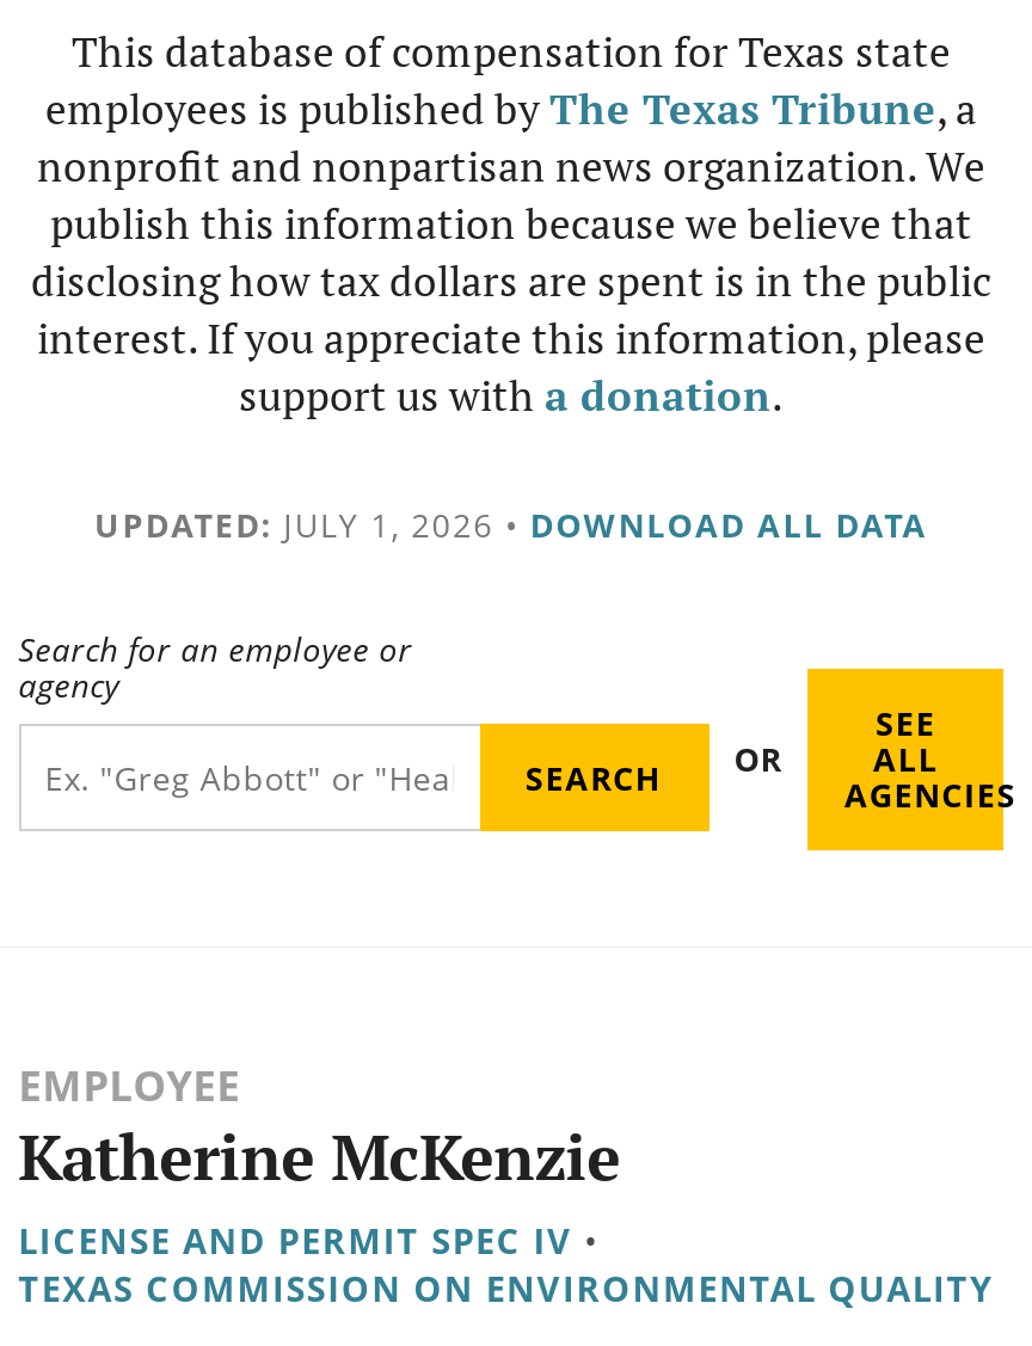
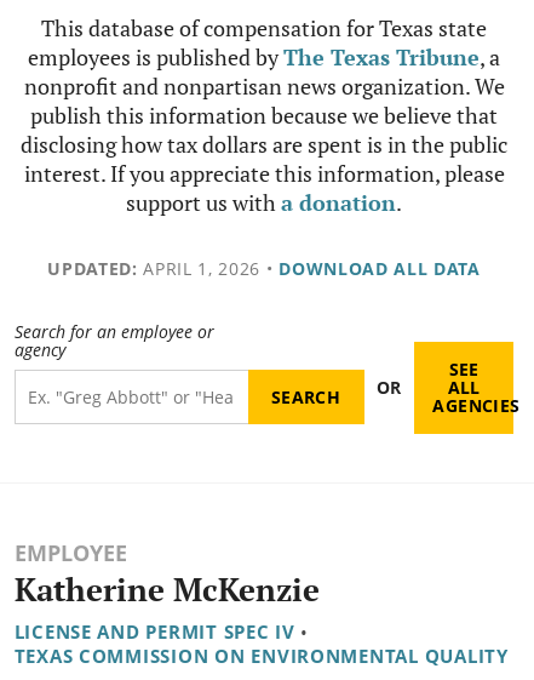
- UPDATED: JULY 1, 2026 • DOWNLOAD ALL DATA
+ UPDATED: APRIL 1, 2026 • DOWNLOAD ALL DATA
